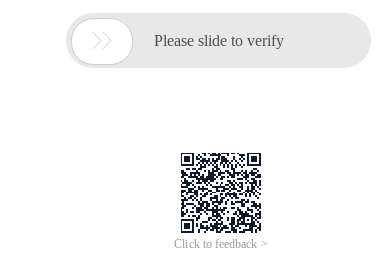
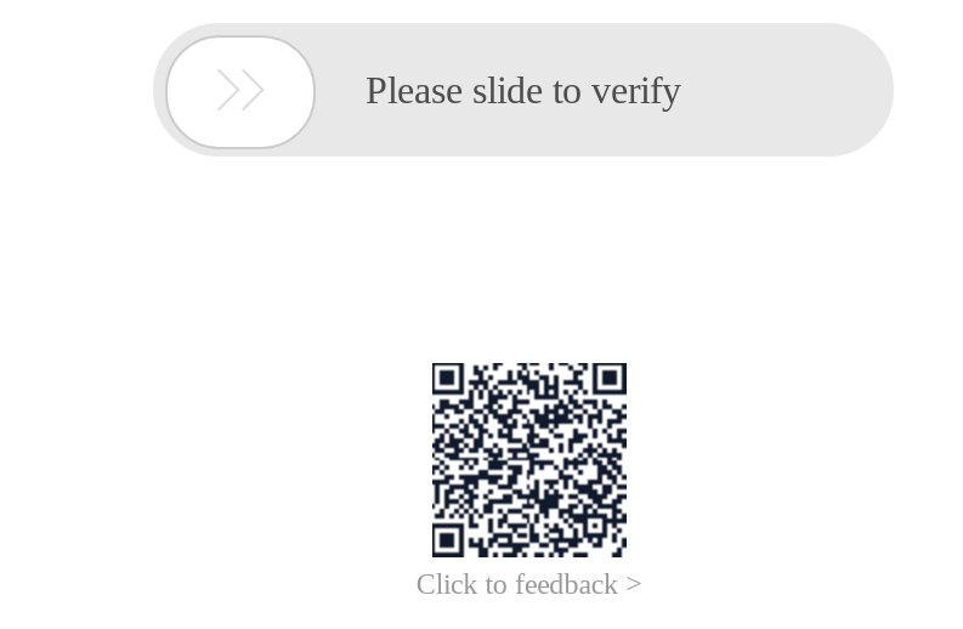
- [image]
+ [image]
